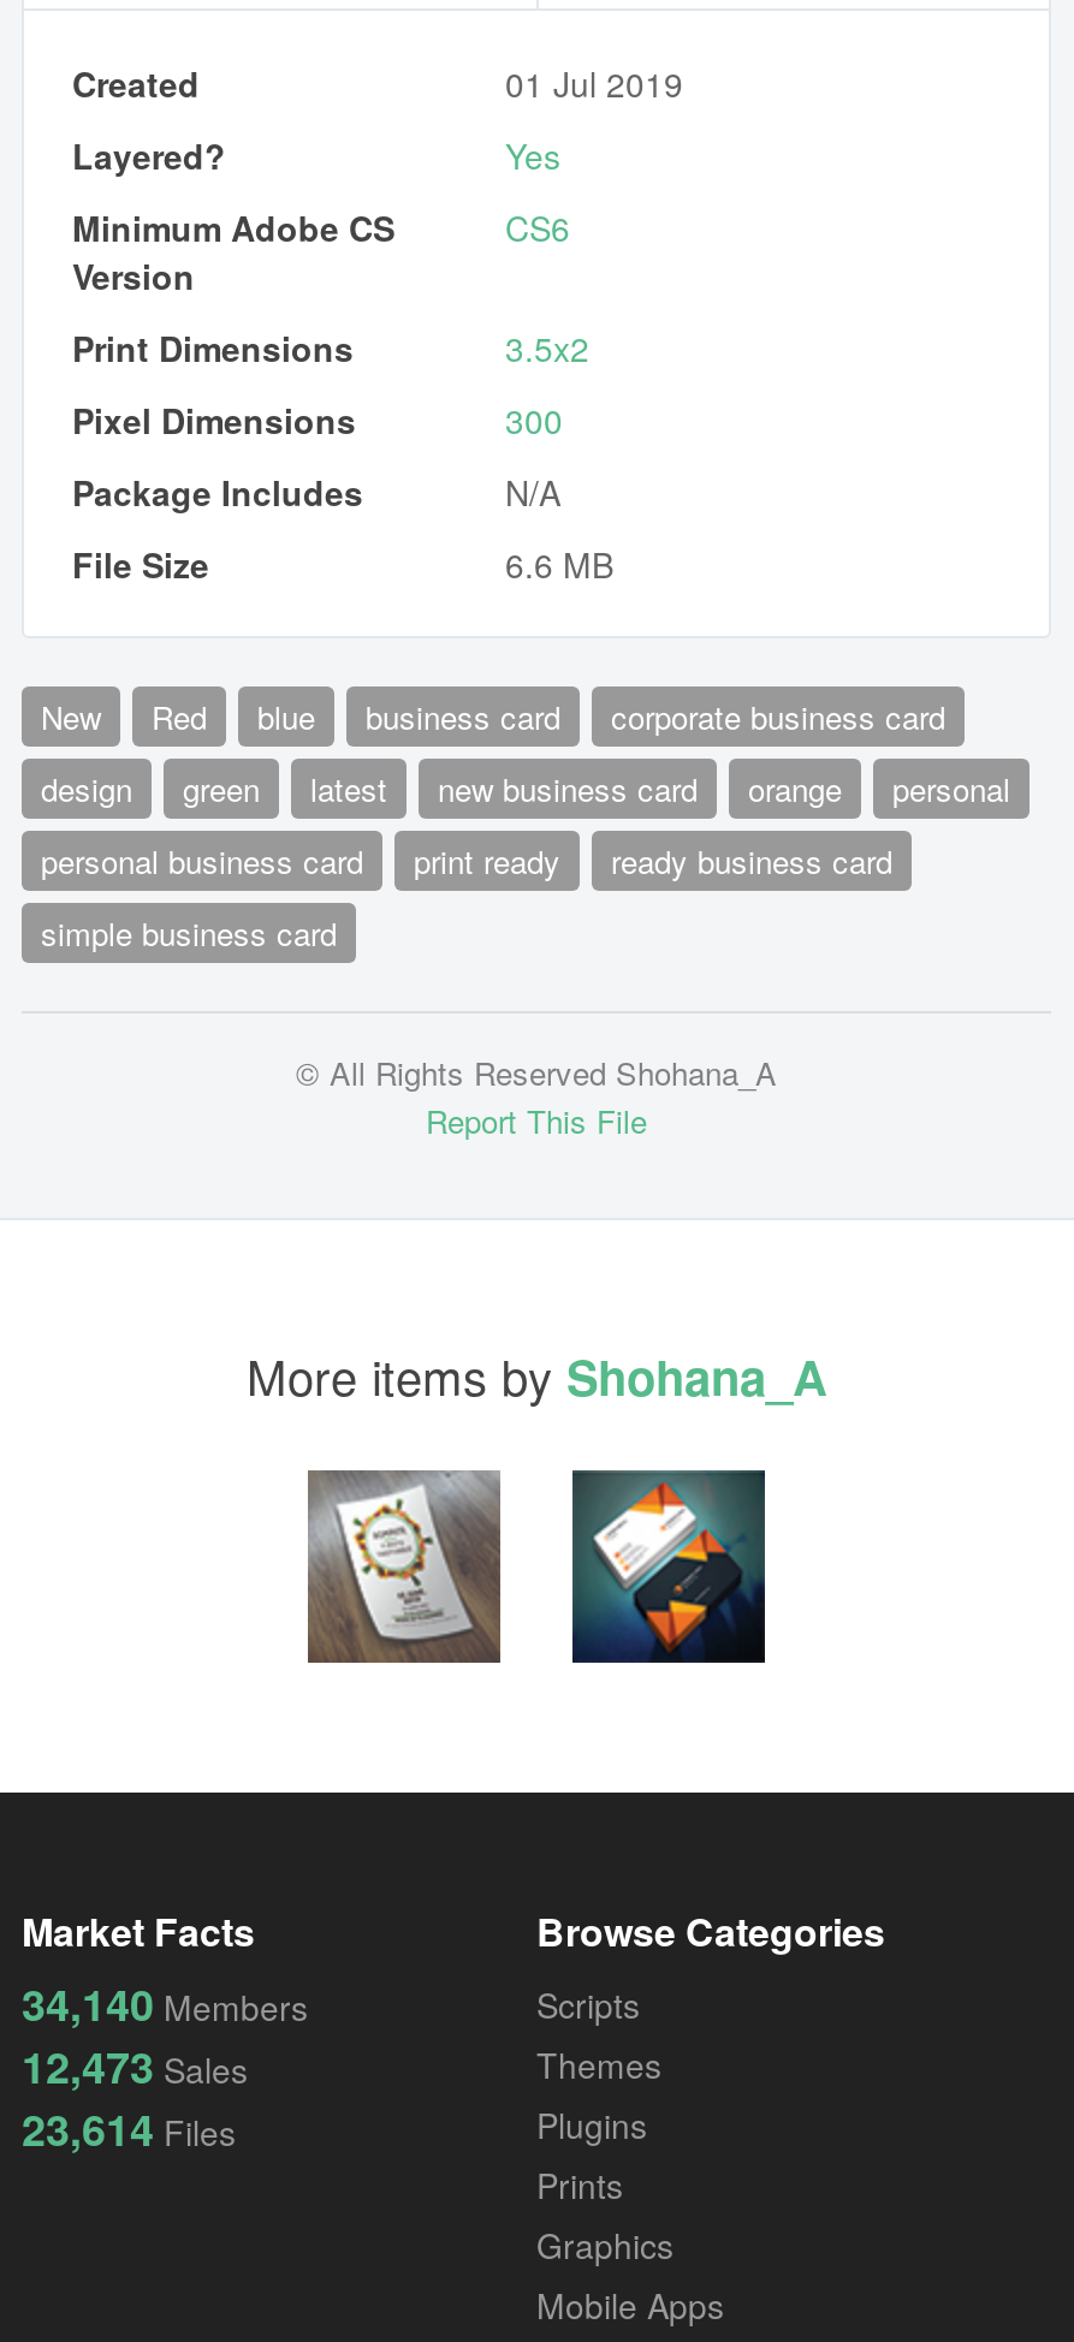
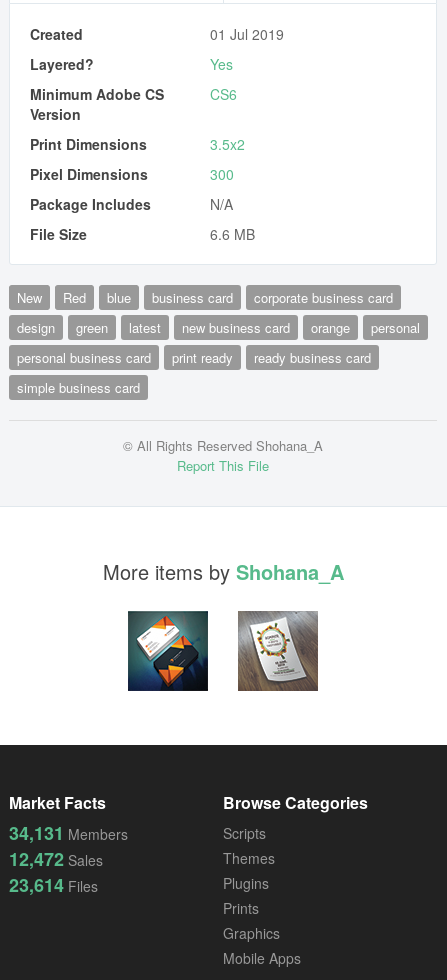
- [image]
+ [image]

- [image]
+ [image]

- 34,140 Members
+ 34,131 Members

- 12,473 Sales
+ 12,472 Sales
